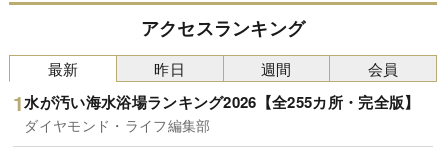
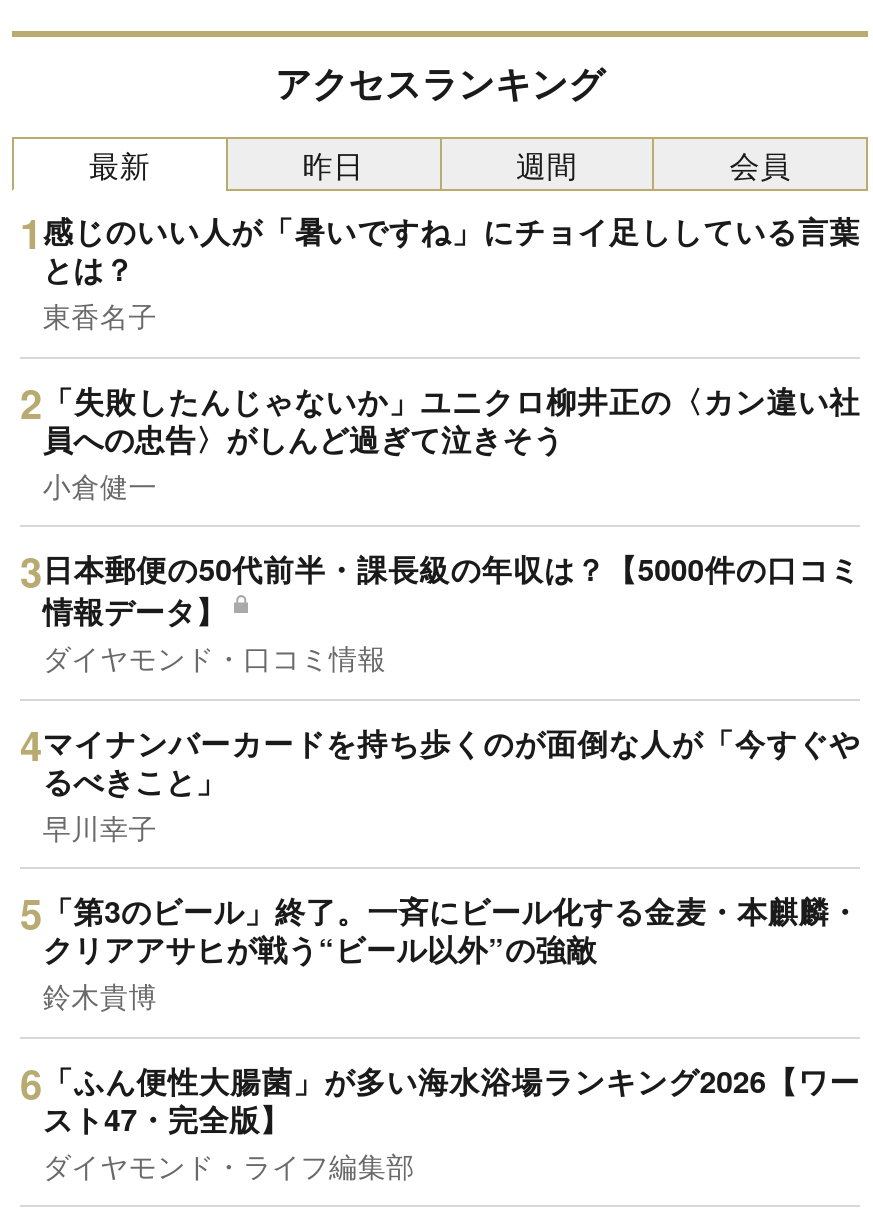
- 水が汚い海水浴場ランキング2026【全255カ所・完全版】
+ 感じのいい人が「暑いですね」にチョイ足ししている言葉
+ とは？
+ 東香名子
+ 「失敗したんじゃないか」ユニクロ柳井正の〈カン違い社
+ 員への忠告〉がしんど過ぎて泣きそう
+ 小倉健一
+ 日本郵便の50代前半・課長級の年収は？【5000件の口コミ
+ 情報データ】
+ ダイヤモンド・口コミ情報
+ マイナンバーカードを持ち歩くのが面倒な人が「今すぐや
+ るべきこと」
+ 早川幸子
+ 「第3のビール」終了。一斉にビール化する金麦・本麒麟・
+ クリアアサヒが戦う“ビール以外”の強敵
+ 鈴木貴博
+ 「ふん便性大腸菌」が多い海水浴場ランキング2026【ワー
+ スト47・完全版】
